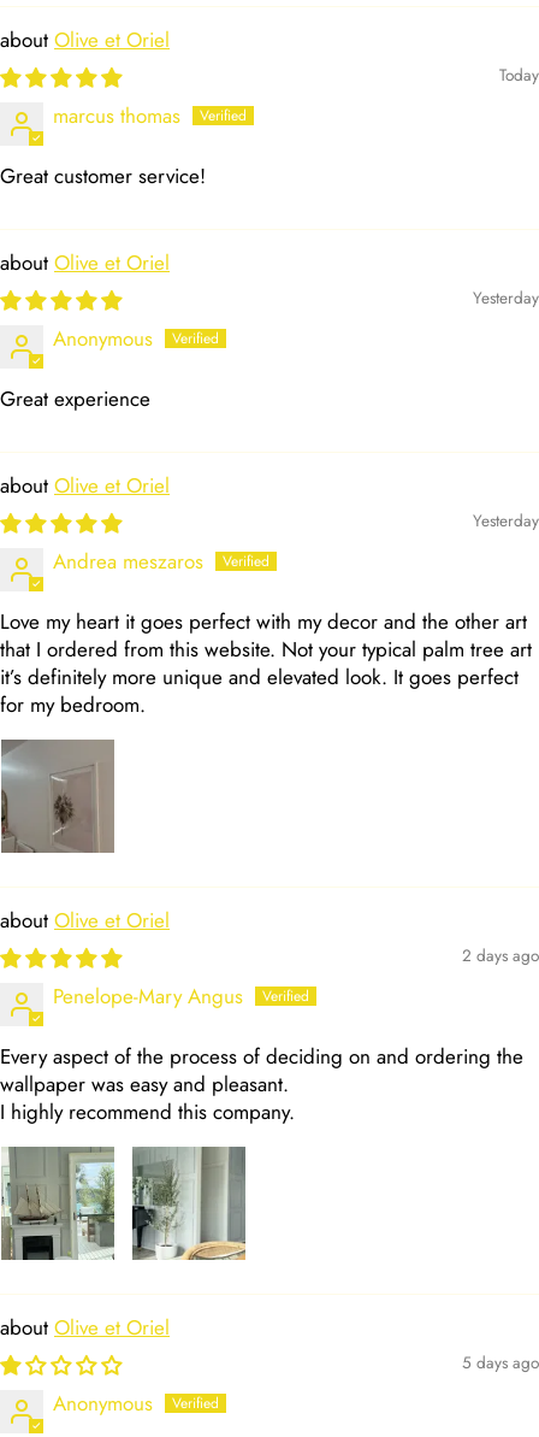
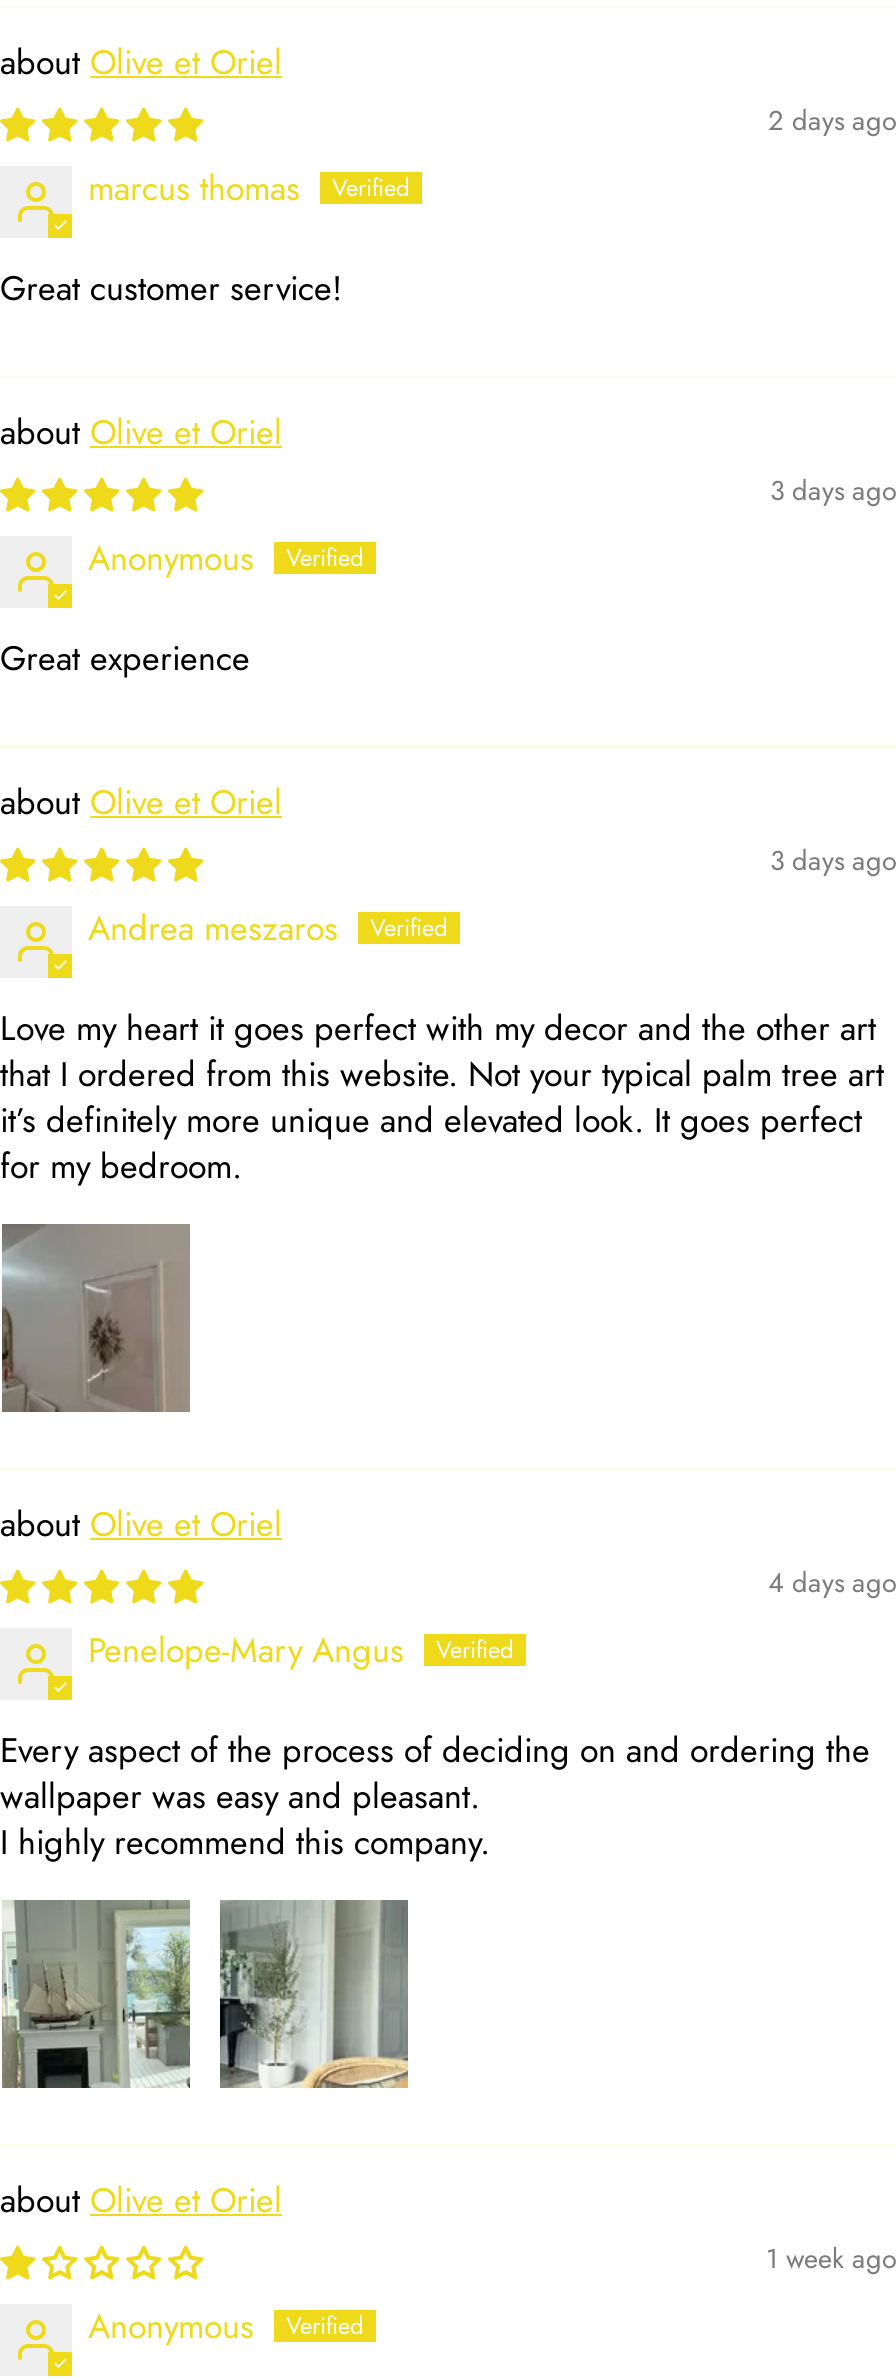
- Today
+ 2 days ago

- Yesterday
+ 3 days ago

- Yesterday
+ 3 days ago

- 2 days ago
+ 4 days ago

- 5 days ago
+ 1 week ago
